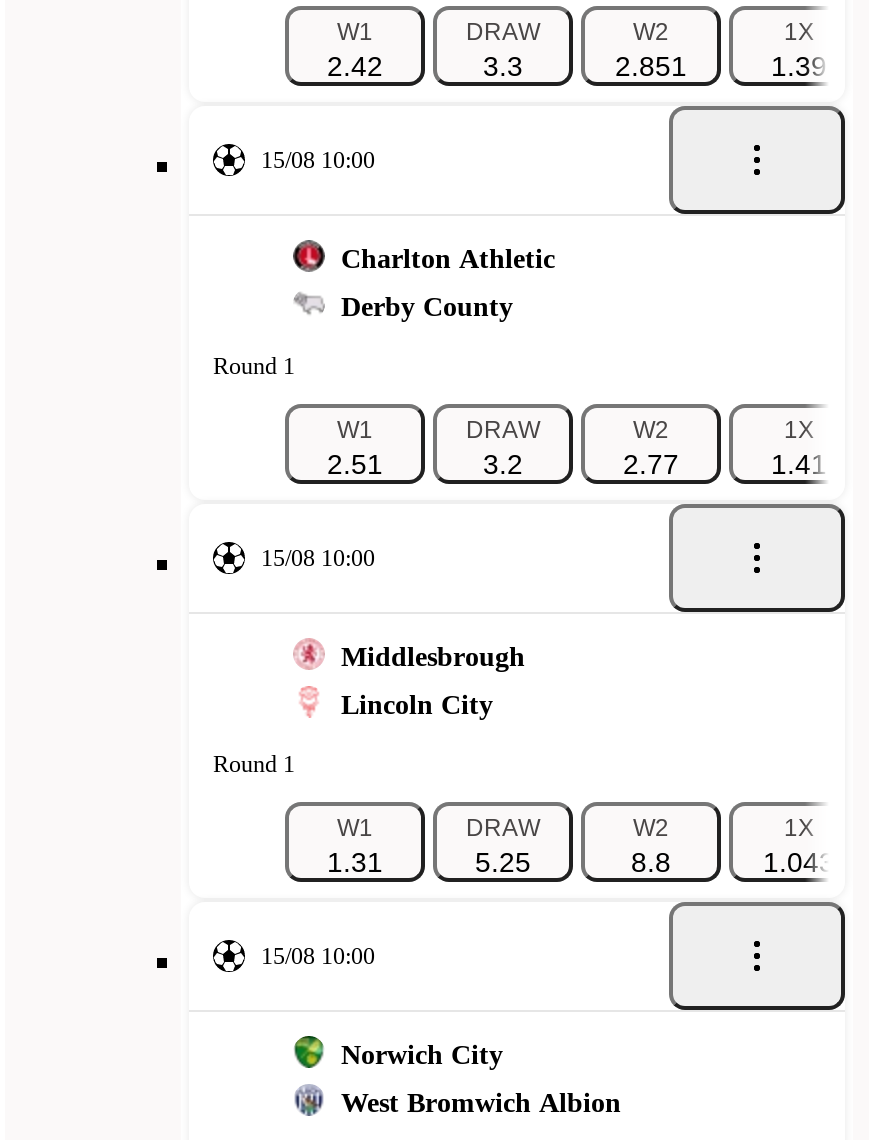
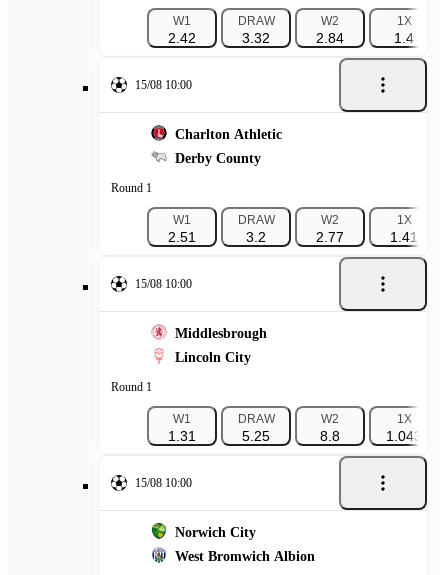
- 3.3
+ 3.32

- 2.851
+ 2.84

- 1.39
+ 1.4
